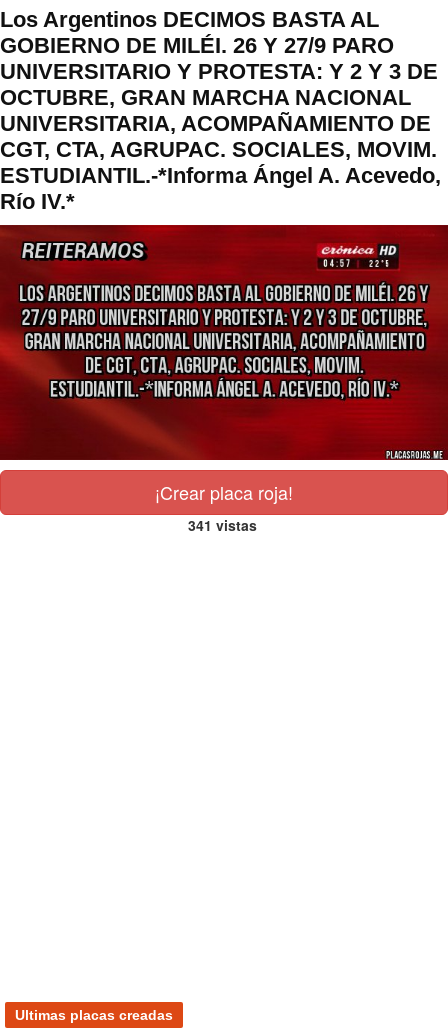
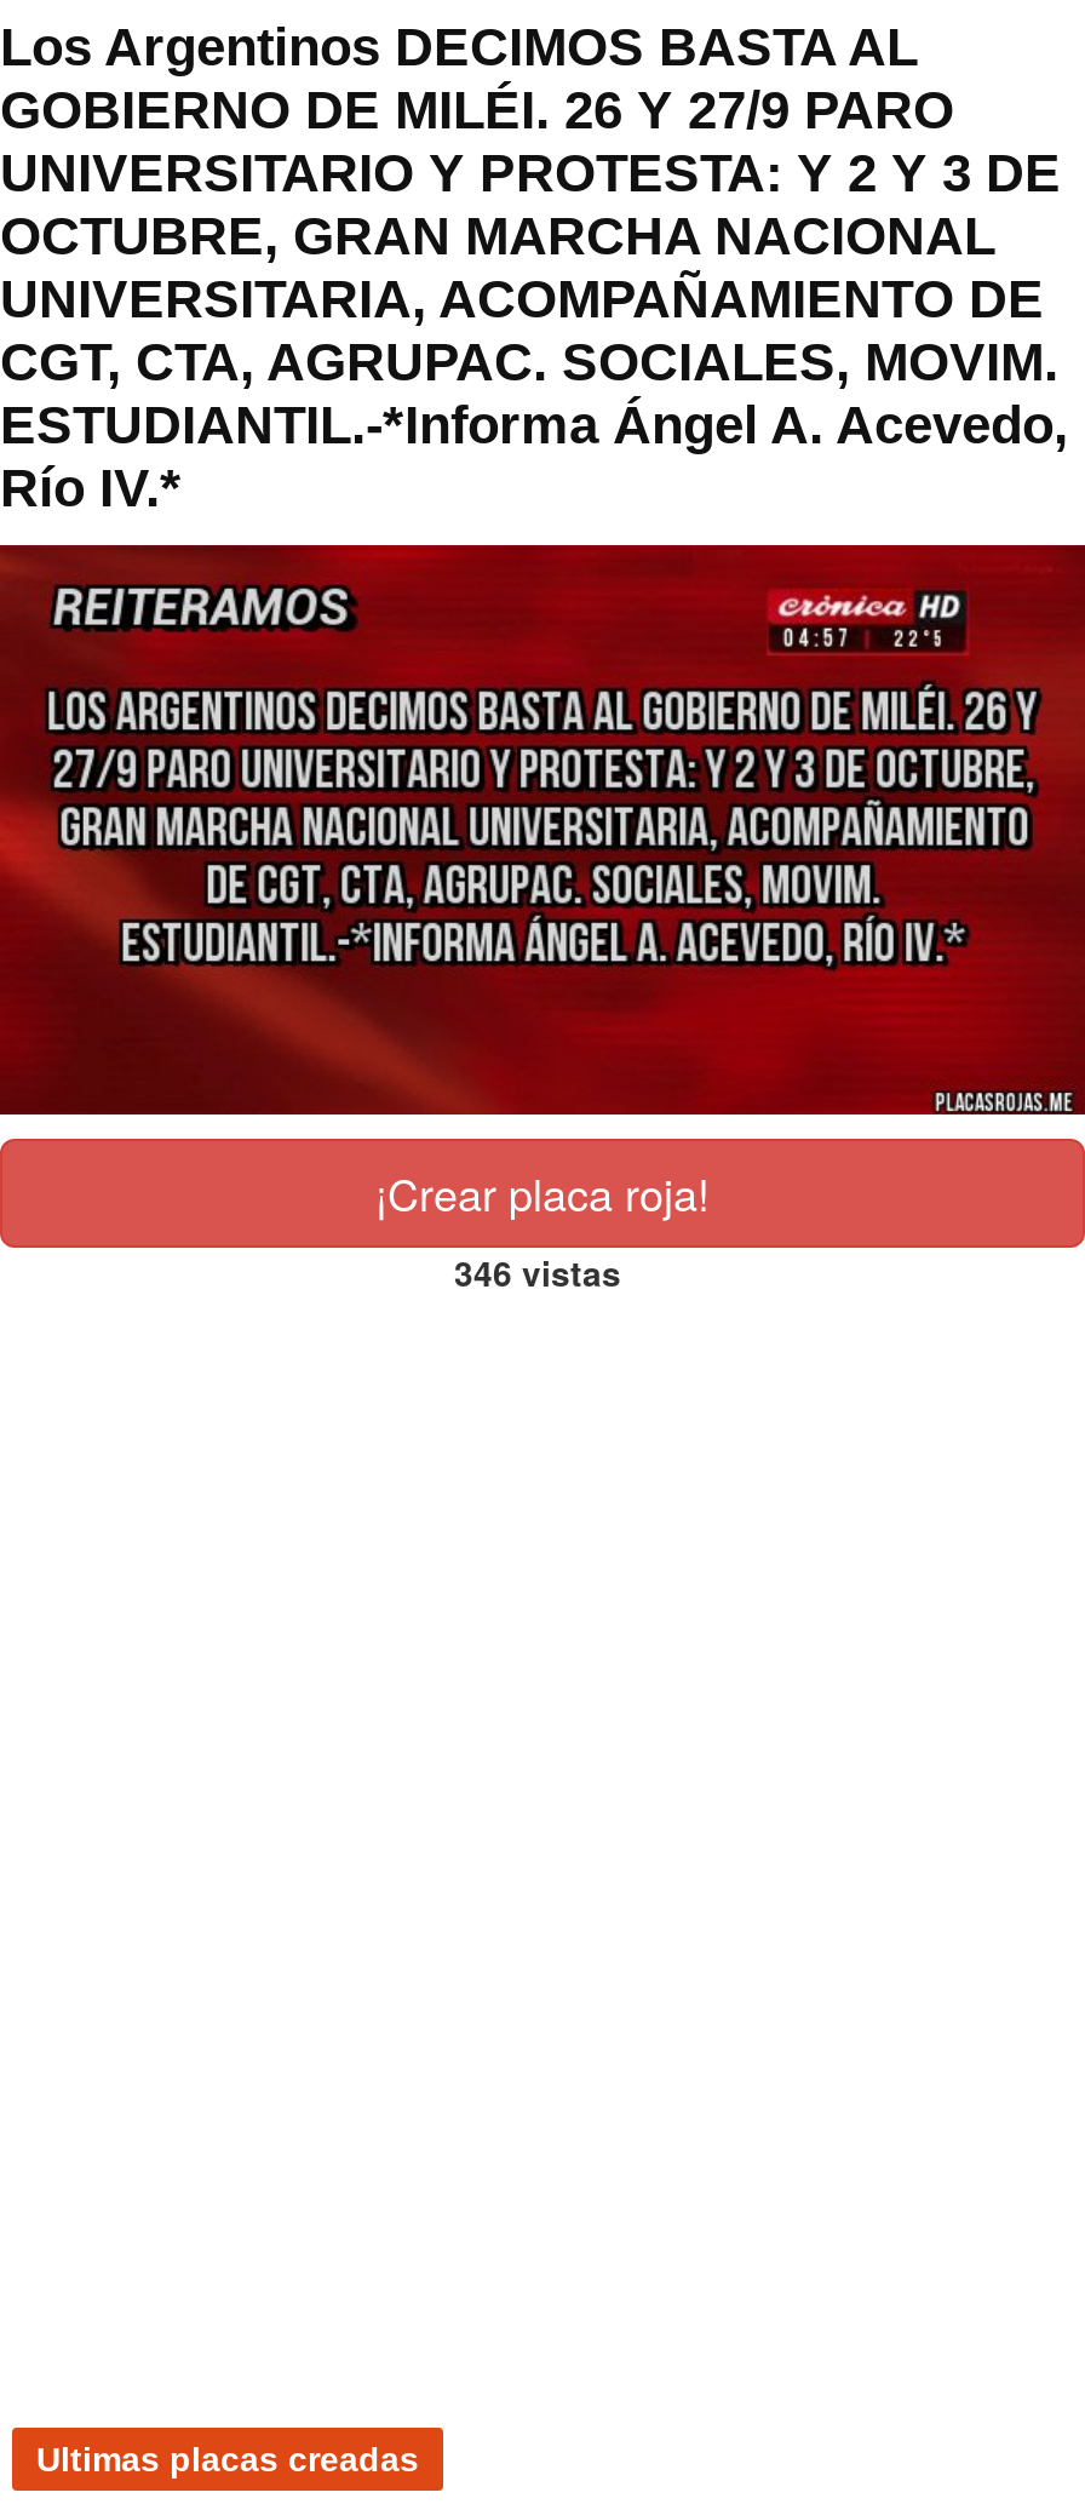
- 341 vistas
+ 346 vistas
